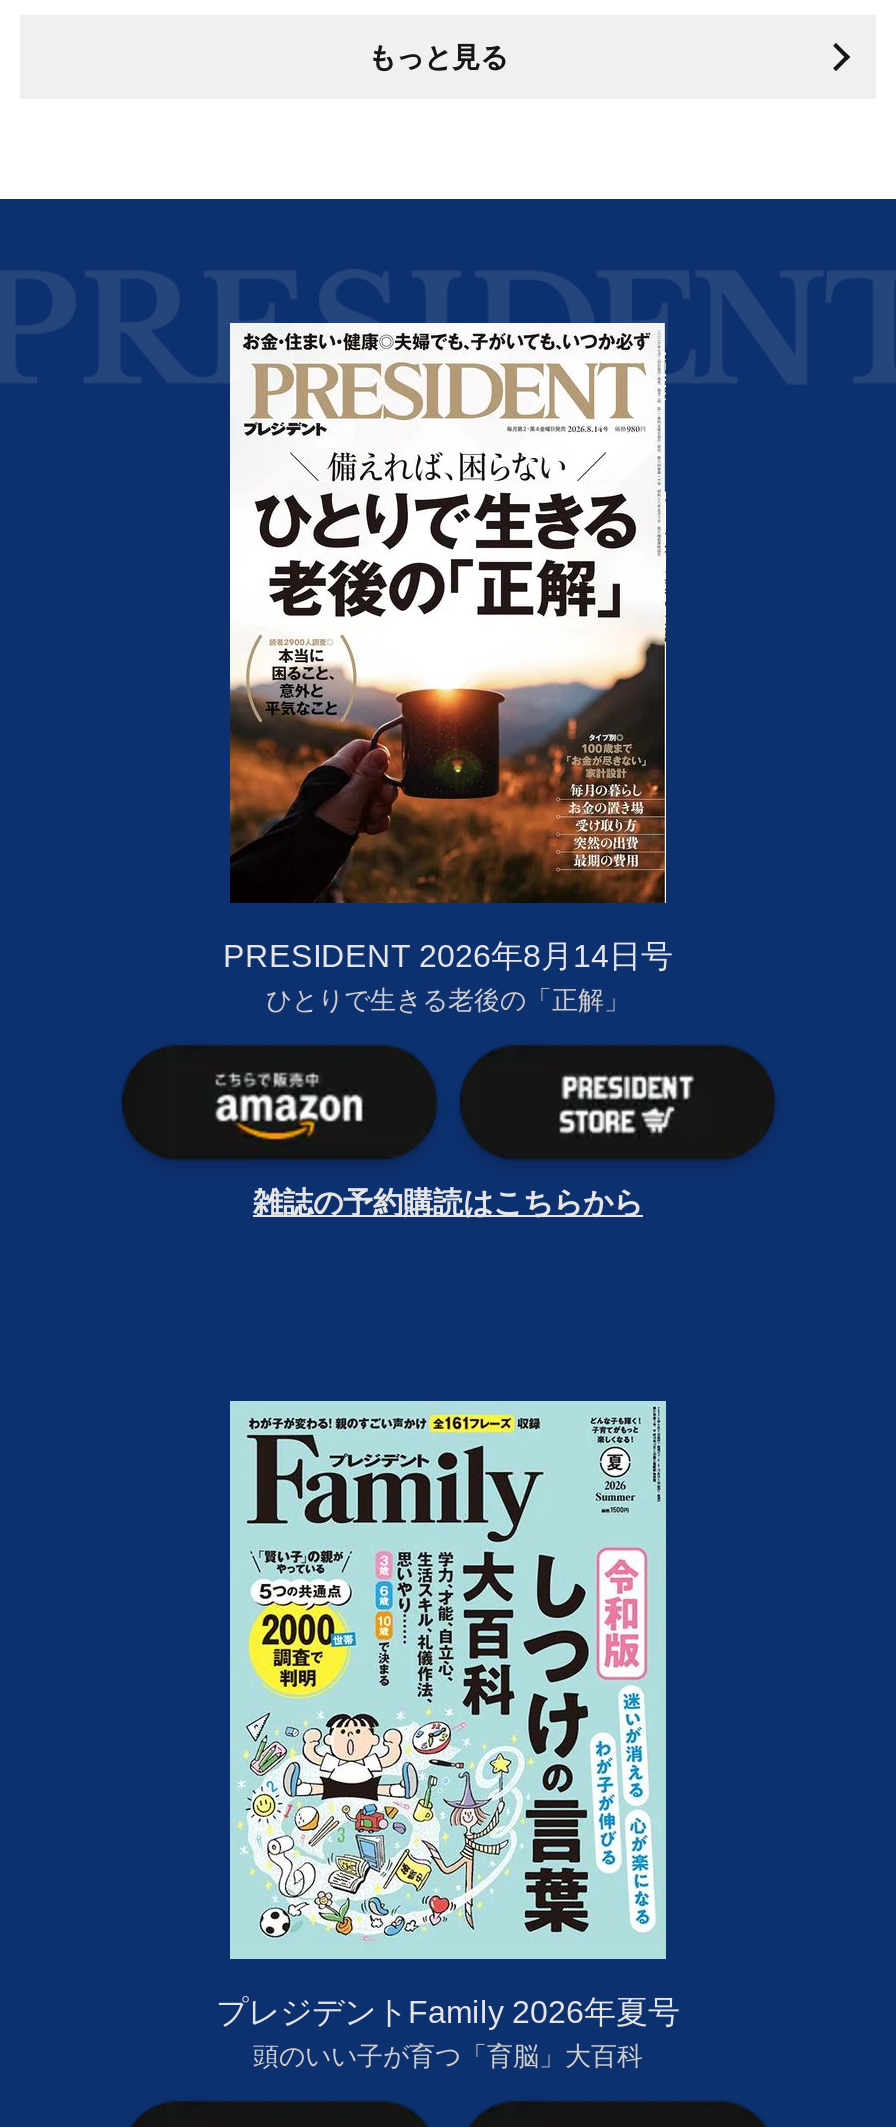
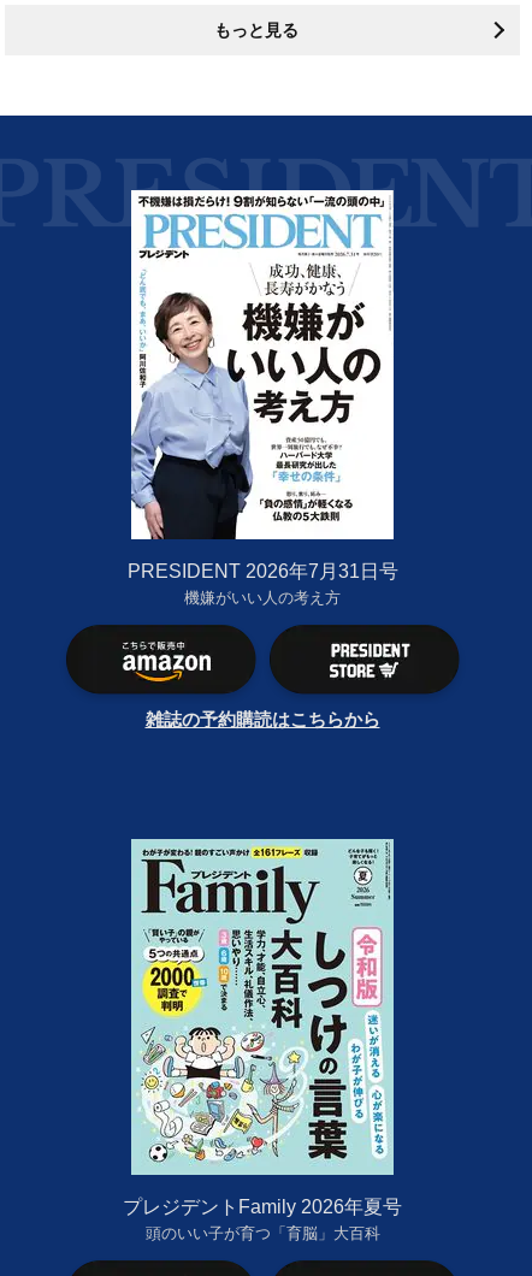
- [image]
- PRESIDENT 2026年8月14日号
- ひとりで生きる老後の「正解」
+ [image]
+ PRESIDENT 2026年7月31日号
+ 機嫌がいい人の考え方
